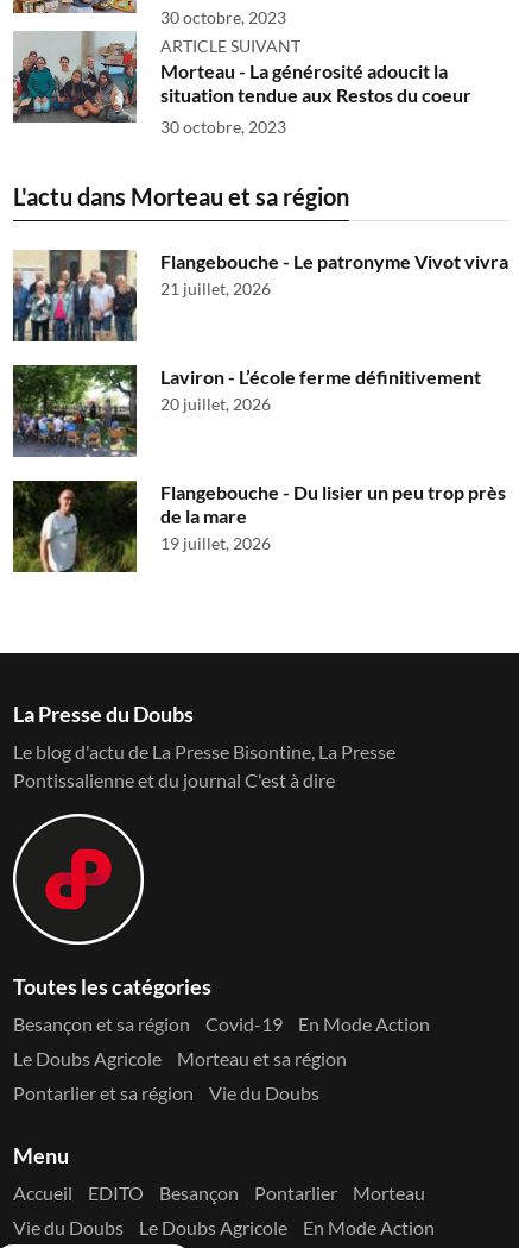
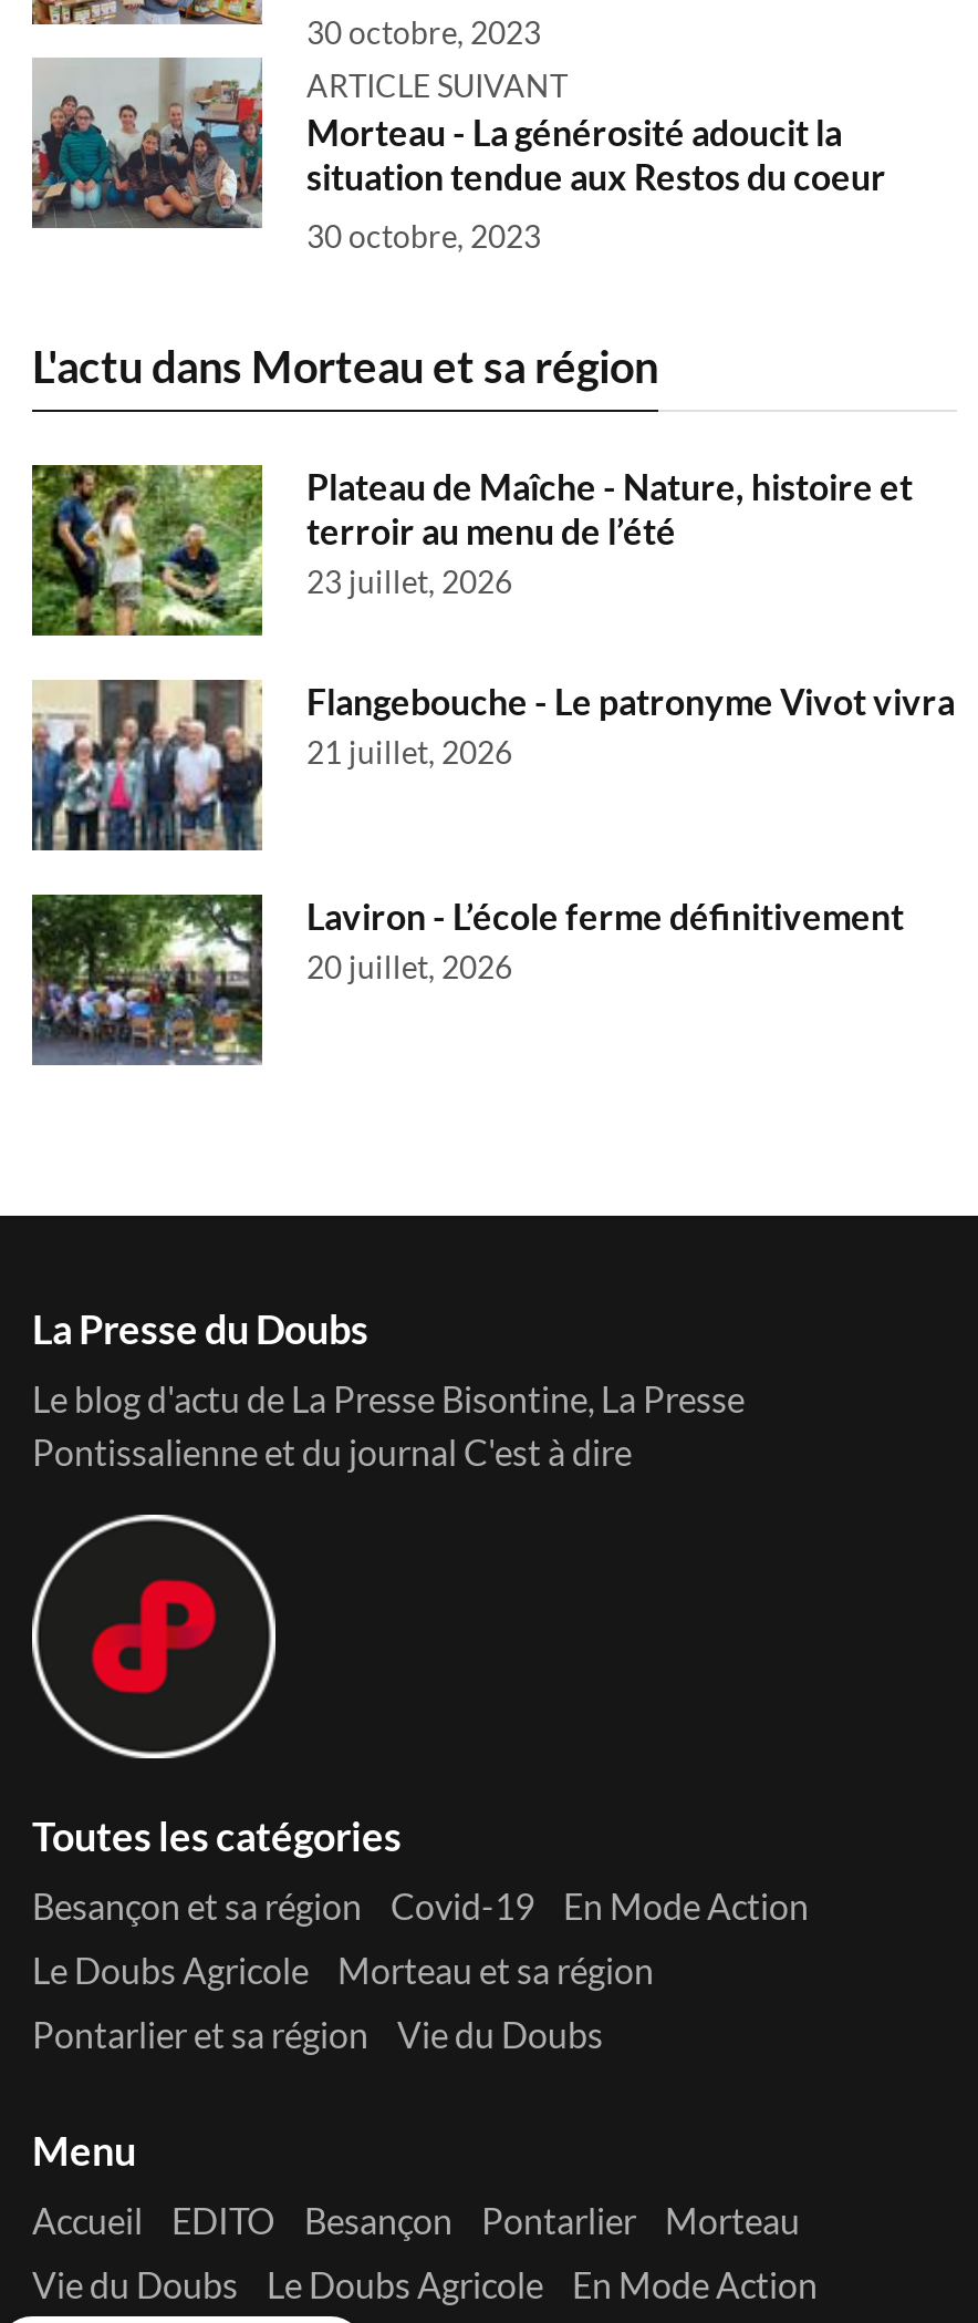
+ [image]
+ Plateau de Maîche - Nature, histoire et
+ terroir au menu de l’été
+ 23 juillet, 2026

moved down: [image] | Flangebouche - Le patronyme Vivot vivra | 21 juillet, 2026 | Laviron - L’école ferme définitivement | 20 juillet, 2026

- [image]
- Flangebouche - Du lisier un peu trop près
- de la mare
- 19 juillet, 2026
